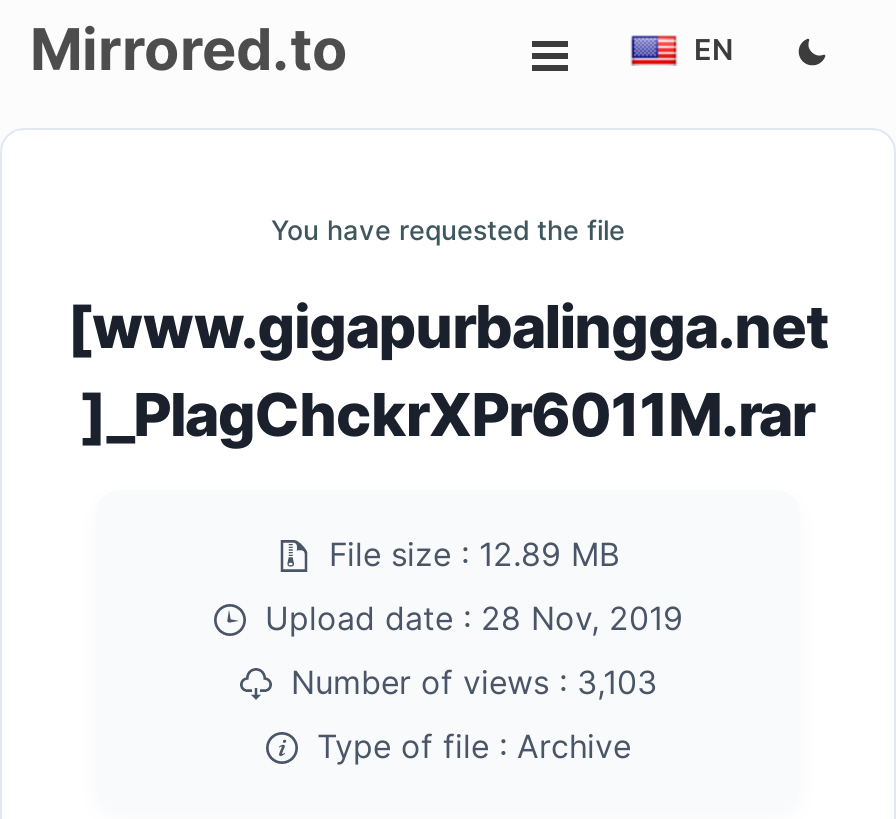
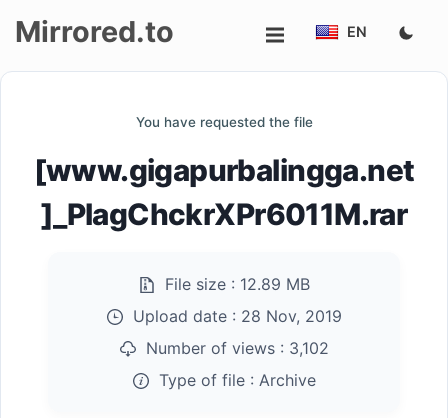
- Number of views : 3,103
+ Number of views : 3,102
